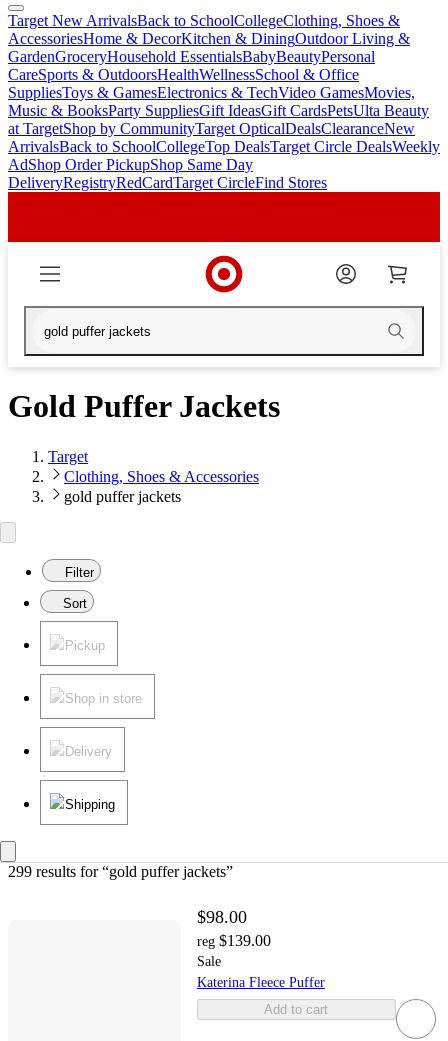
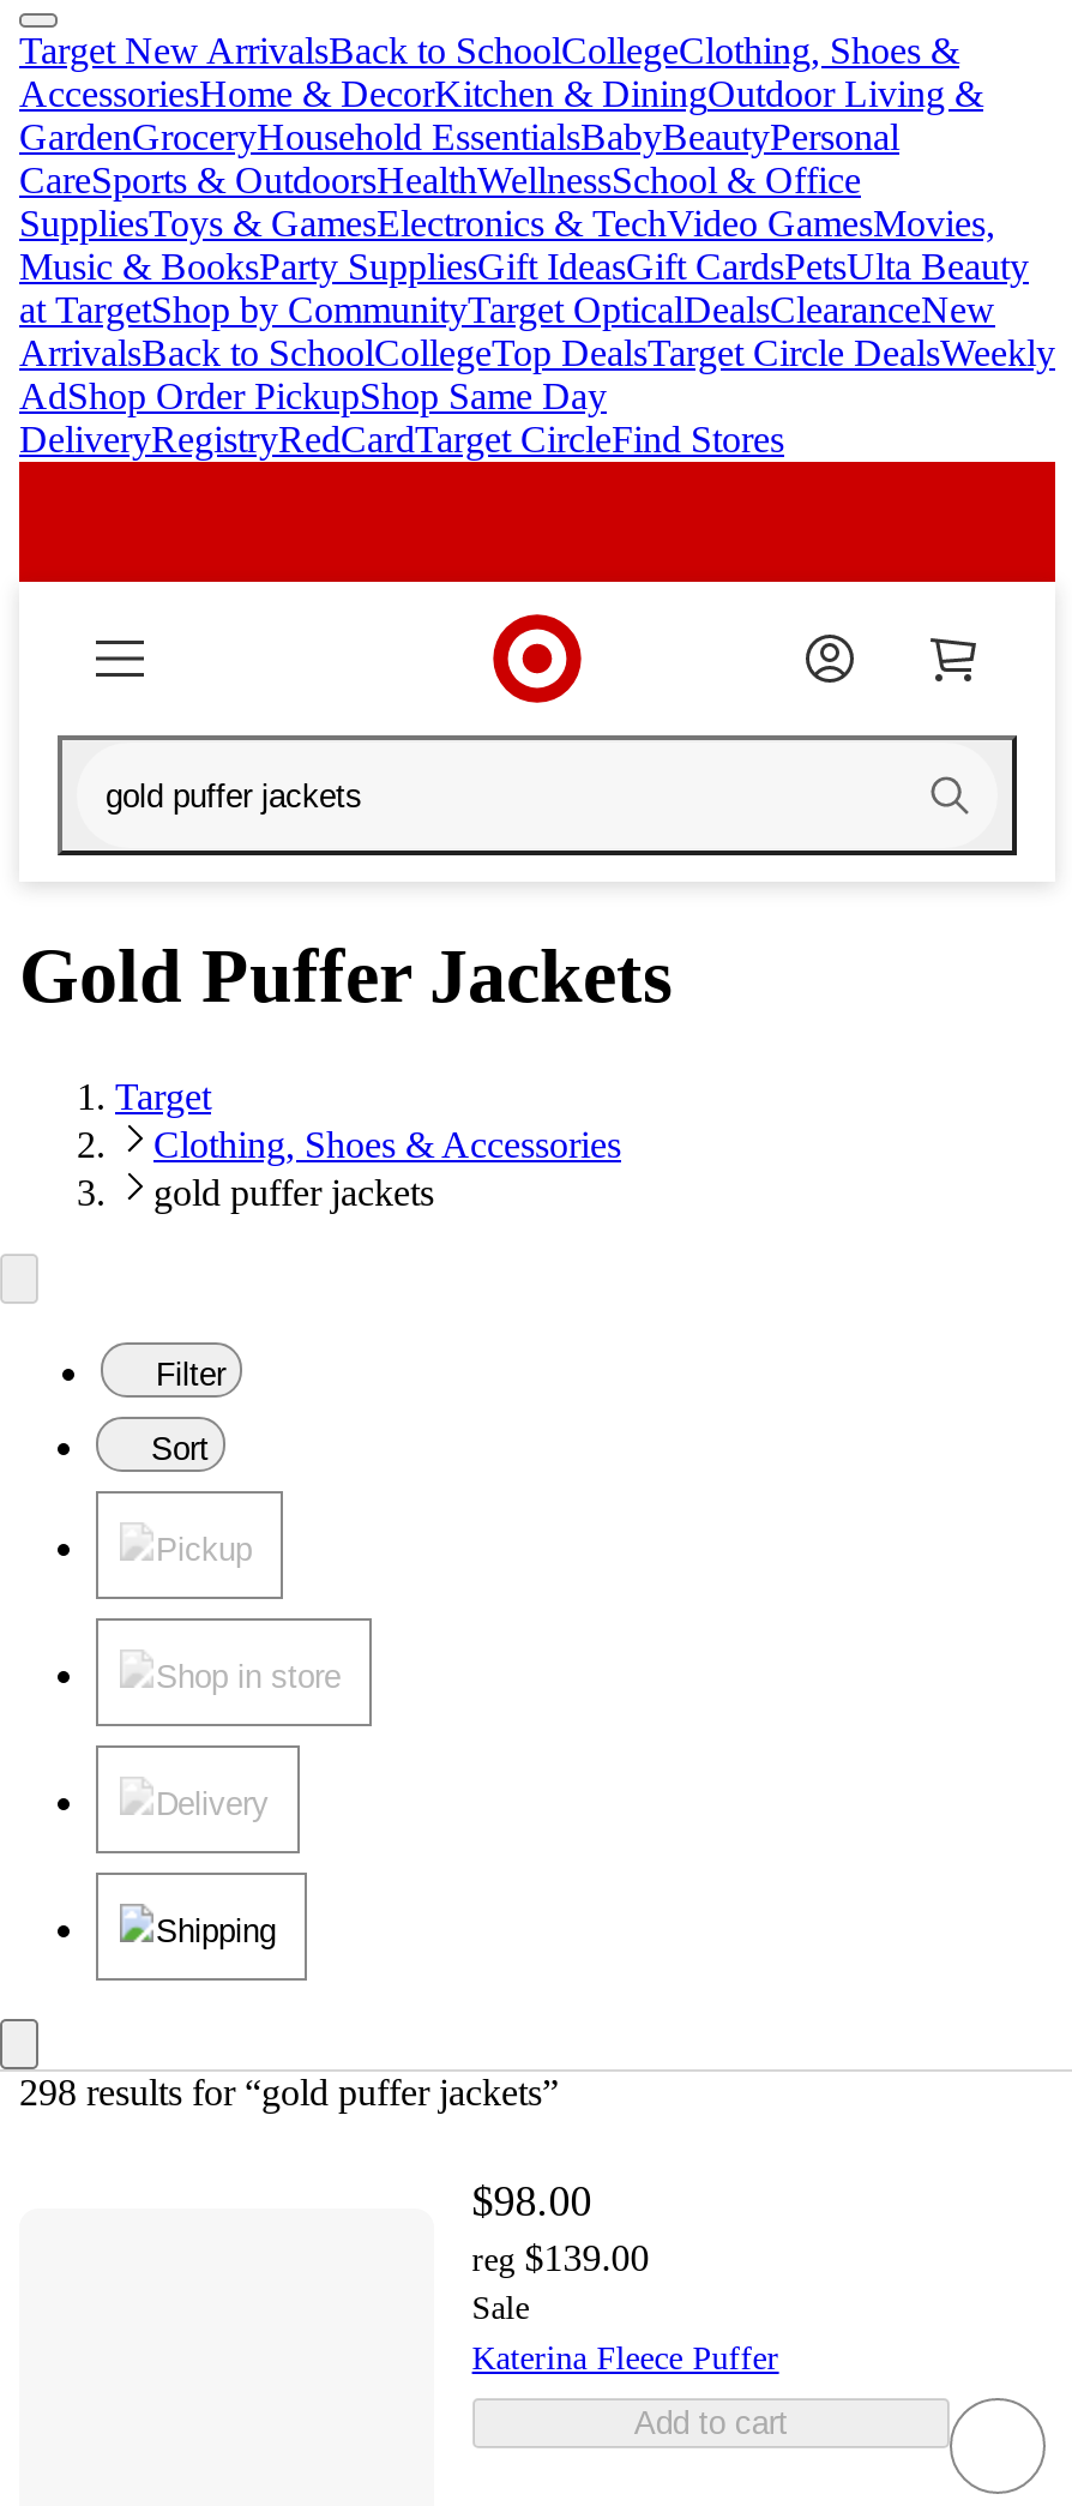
- 299 results for “gold puffer jackets”
+ 298 results for “gold puffer jackets”
